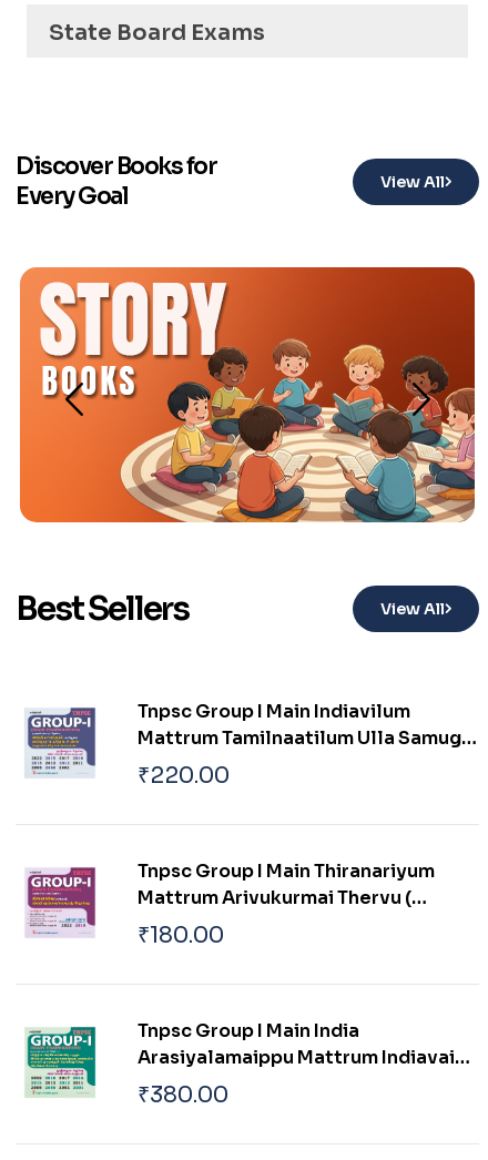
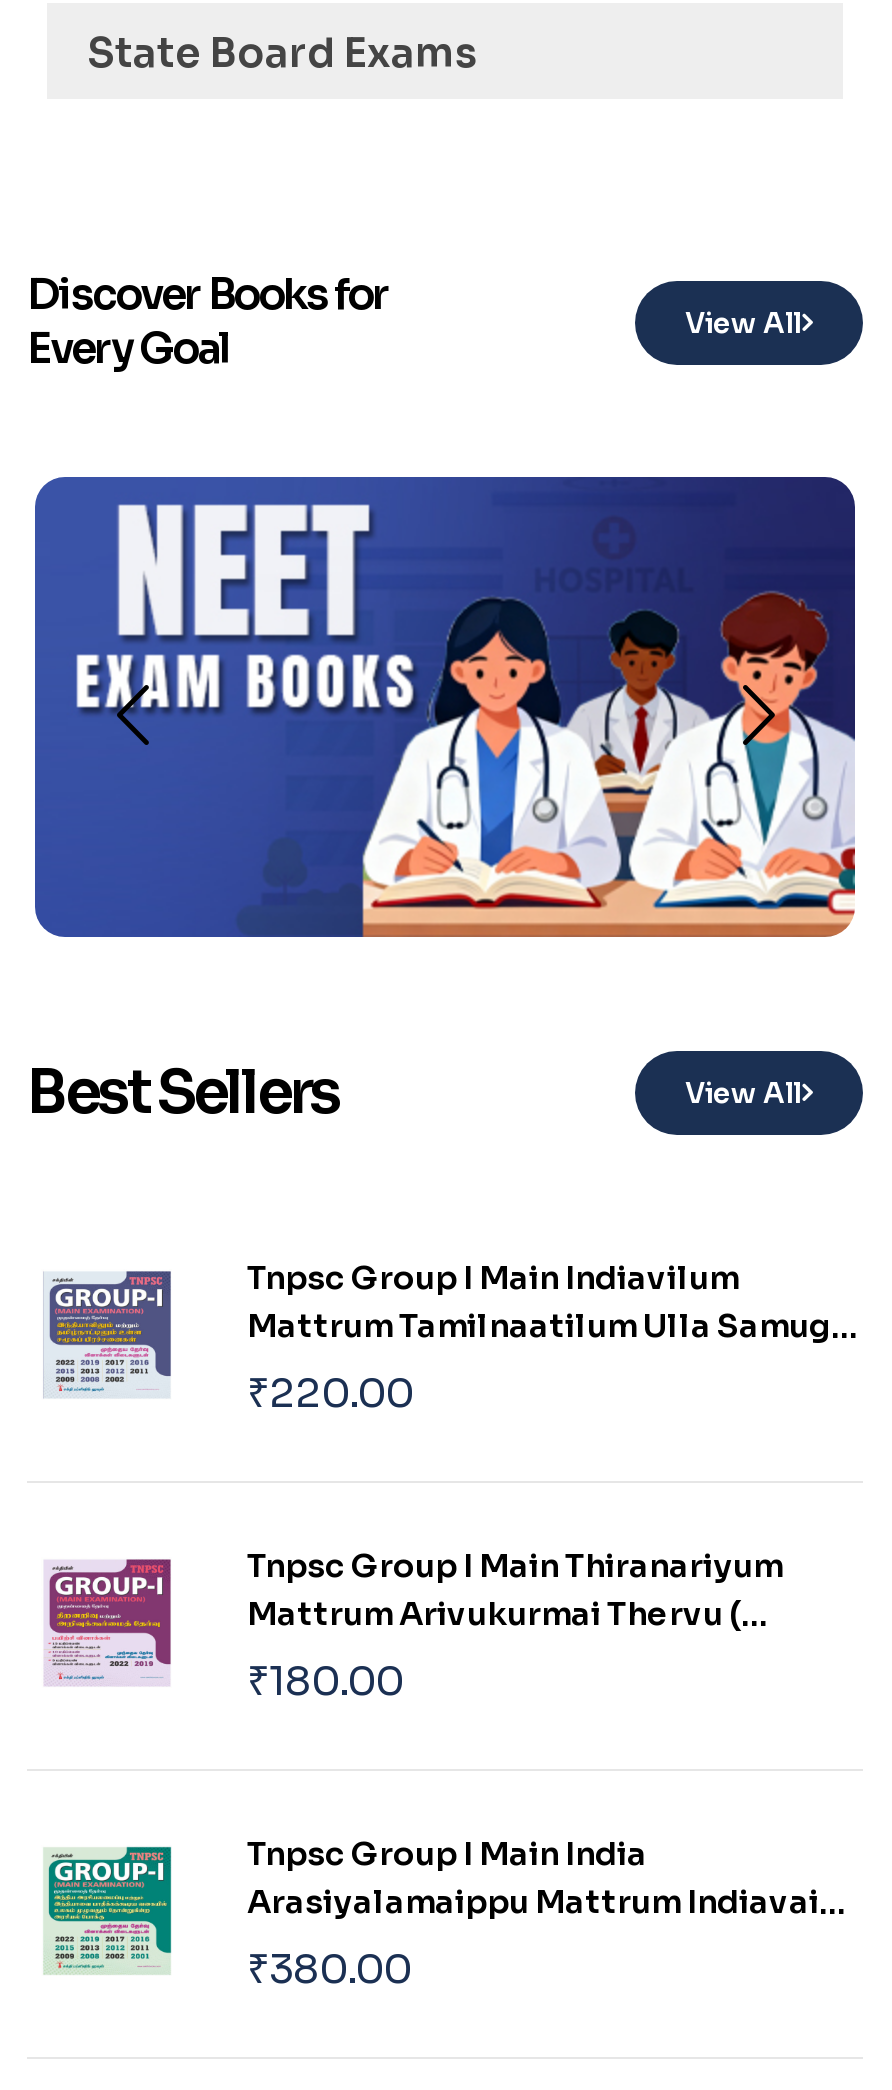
- [image]
+ [image]
